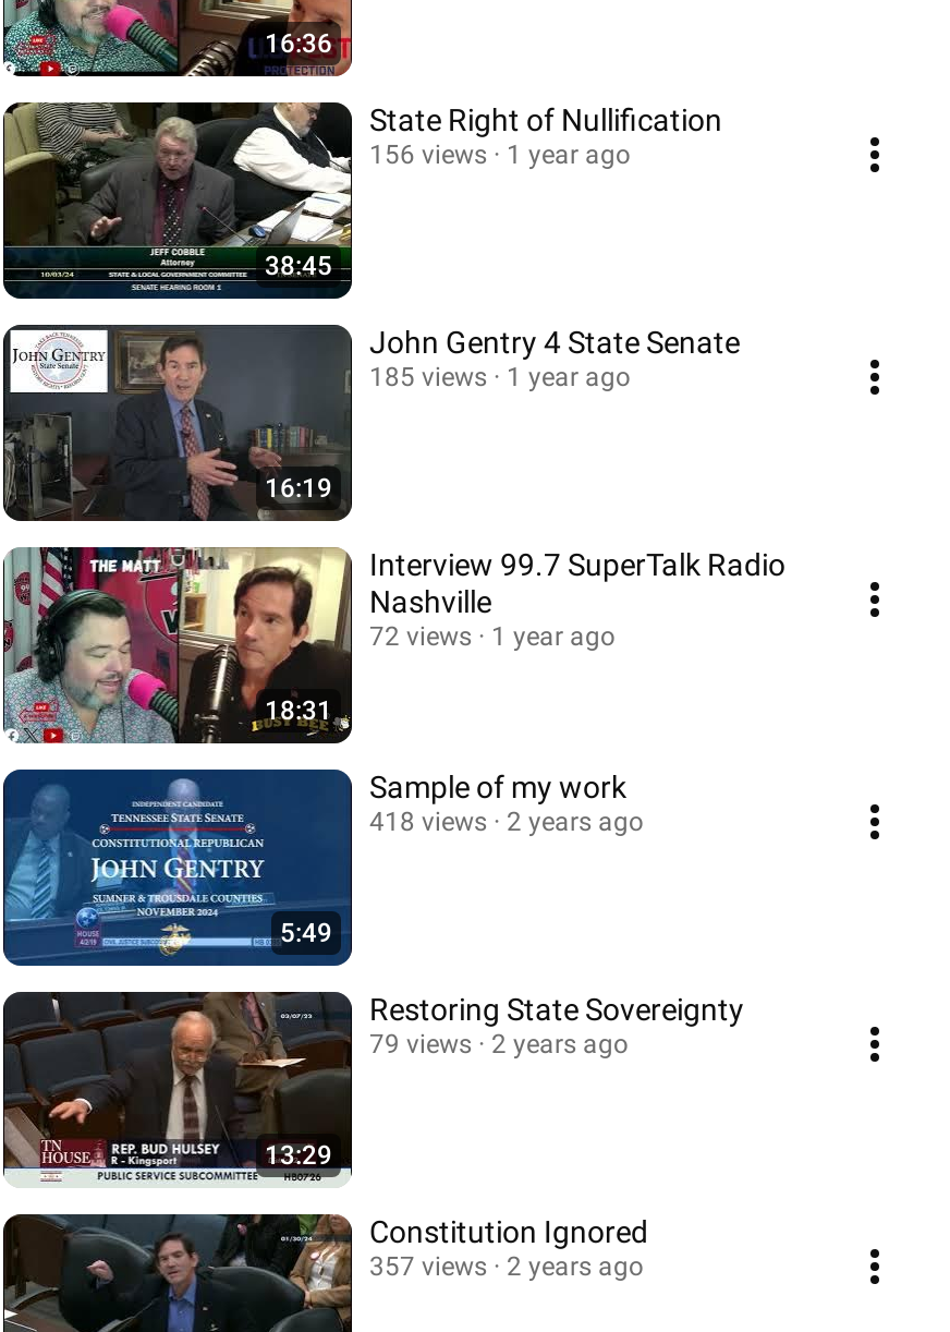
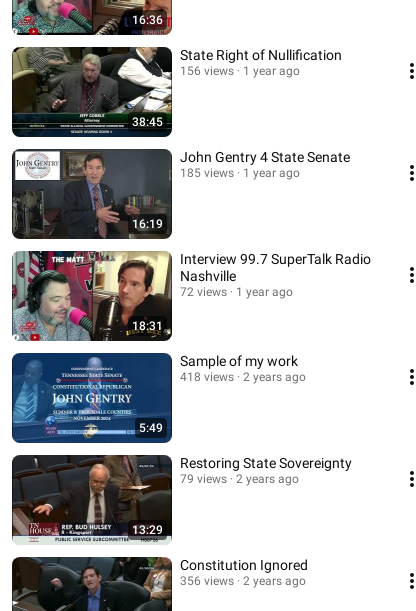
- 357 views 2 years ago
+ 356 views 2 years ago
